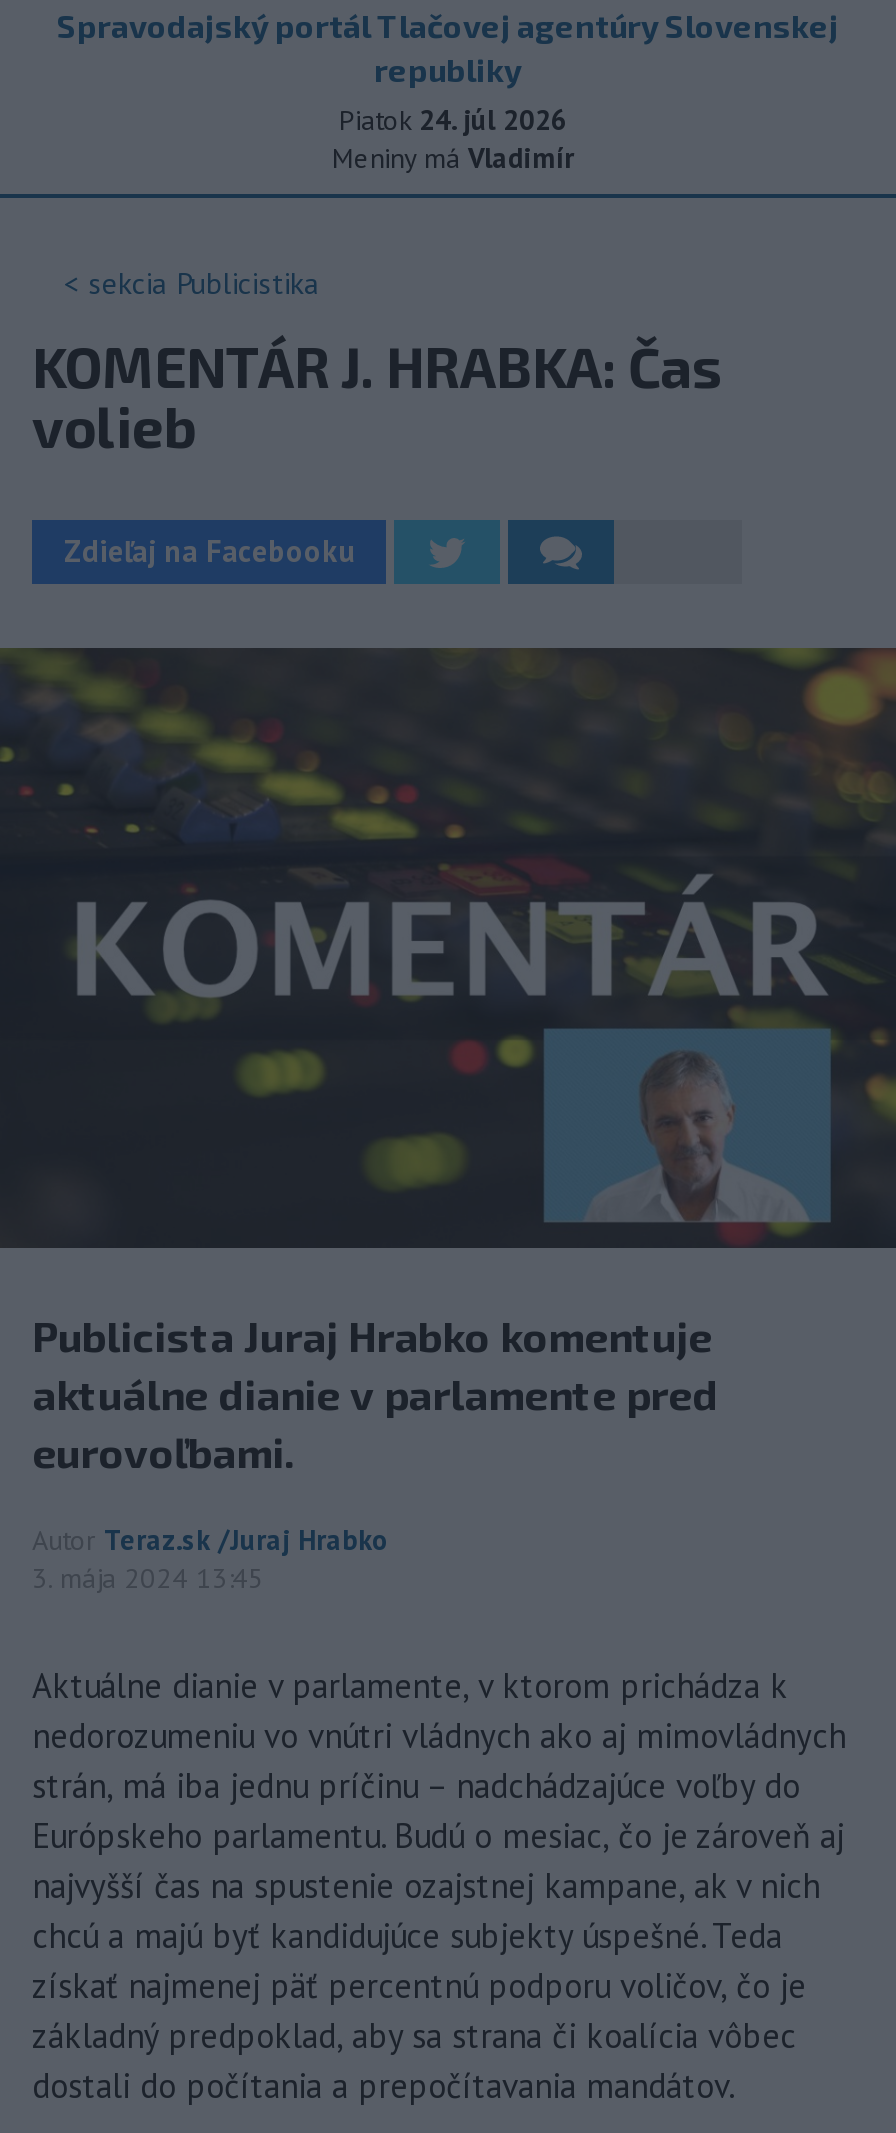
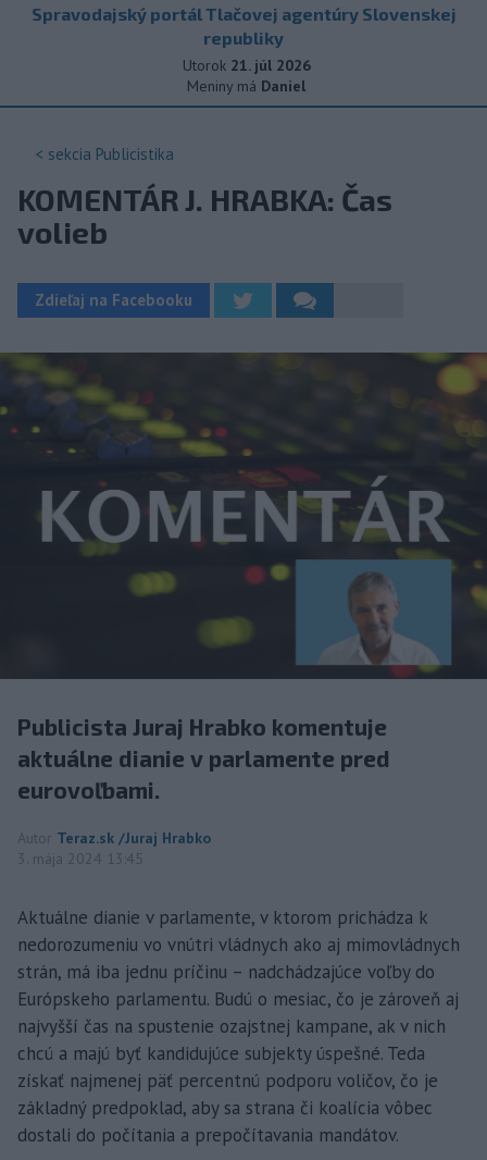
- Piatok 24. júl 2026
+ Utorok 21. júl 2026

- Meniny má Vladimír
+ Meniny má Daniel
